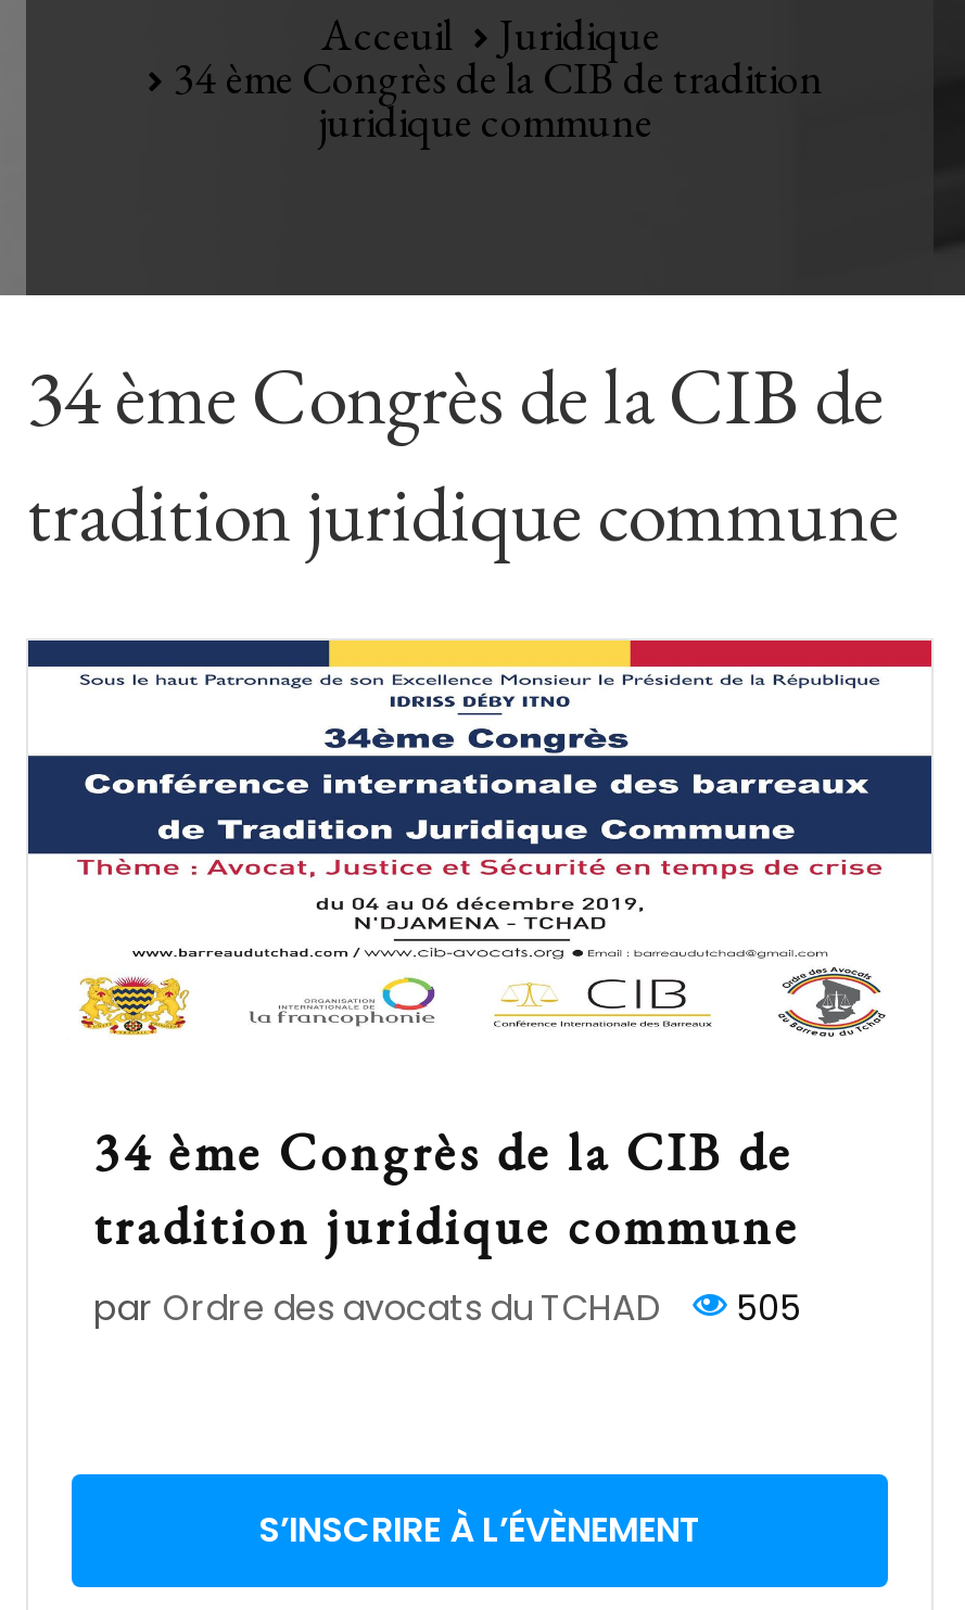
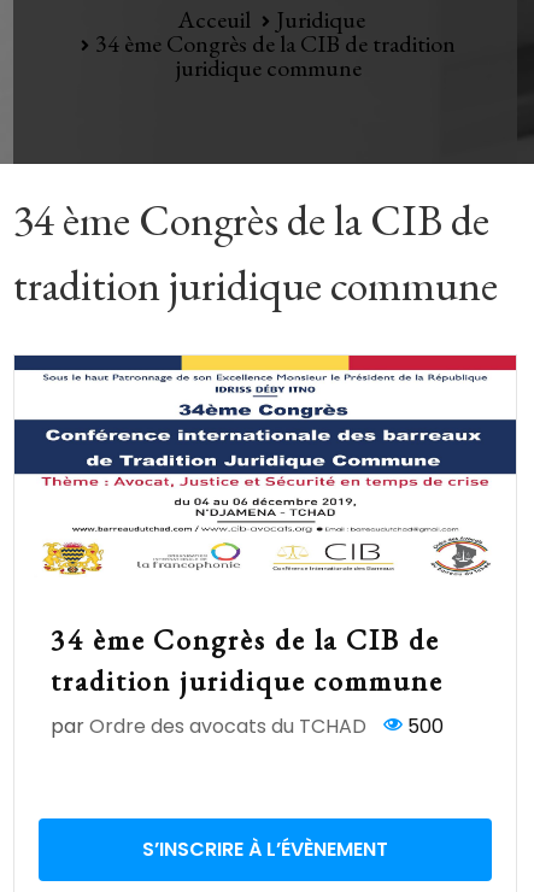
- par Ordre des avocats du TCHAD 505
+ par Ordre des avocats du TCHAD 500
